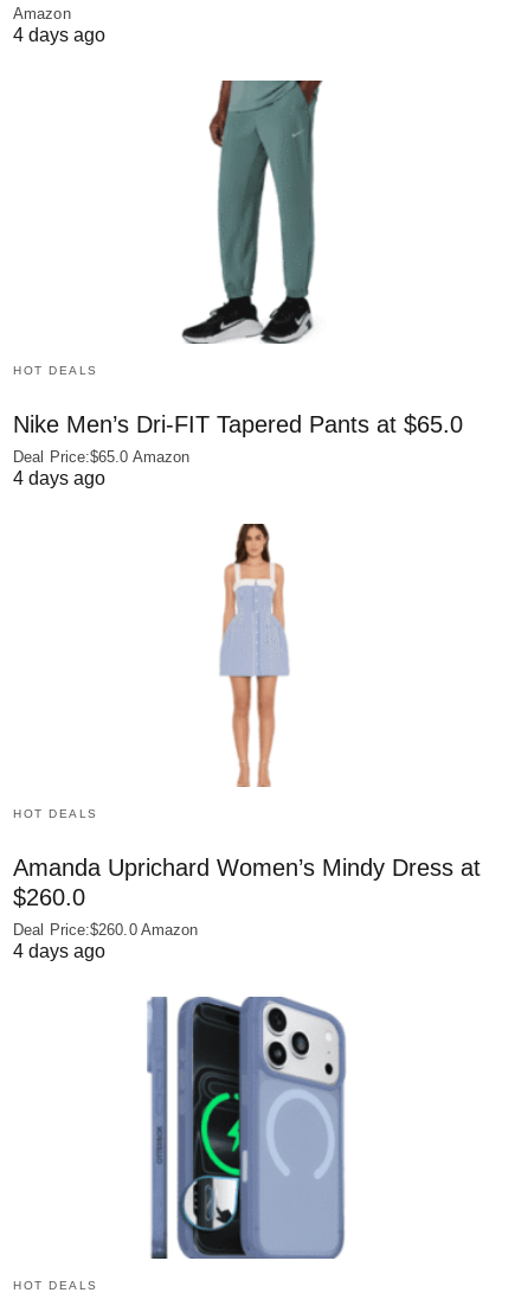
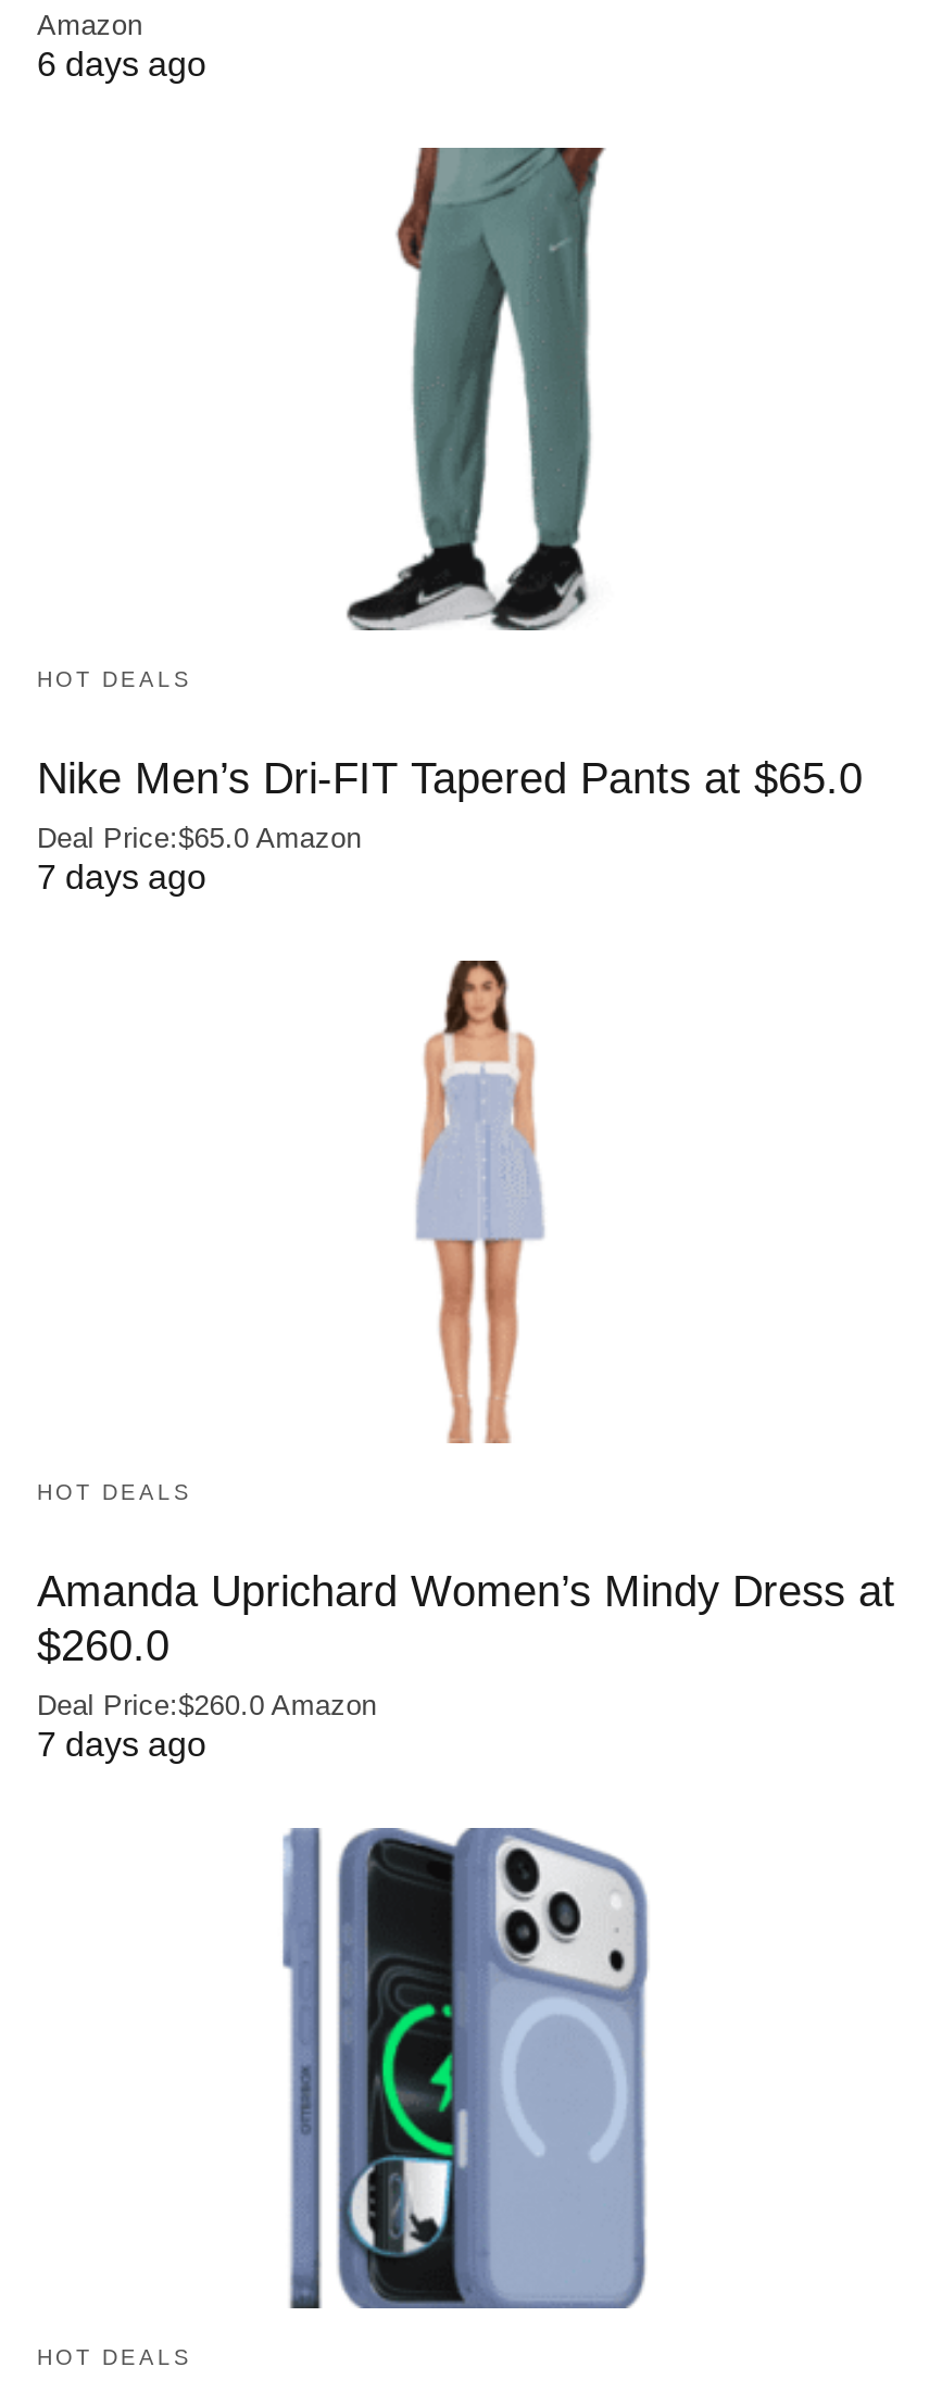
- 4 days ago
+ 6 days ago

- 4 days ago
+ 7 days ago

- 4 days ago
+ 7 days ago
